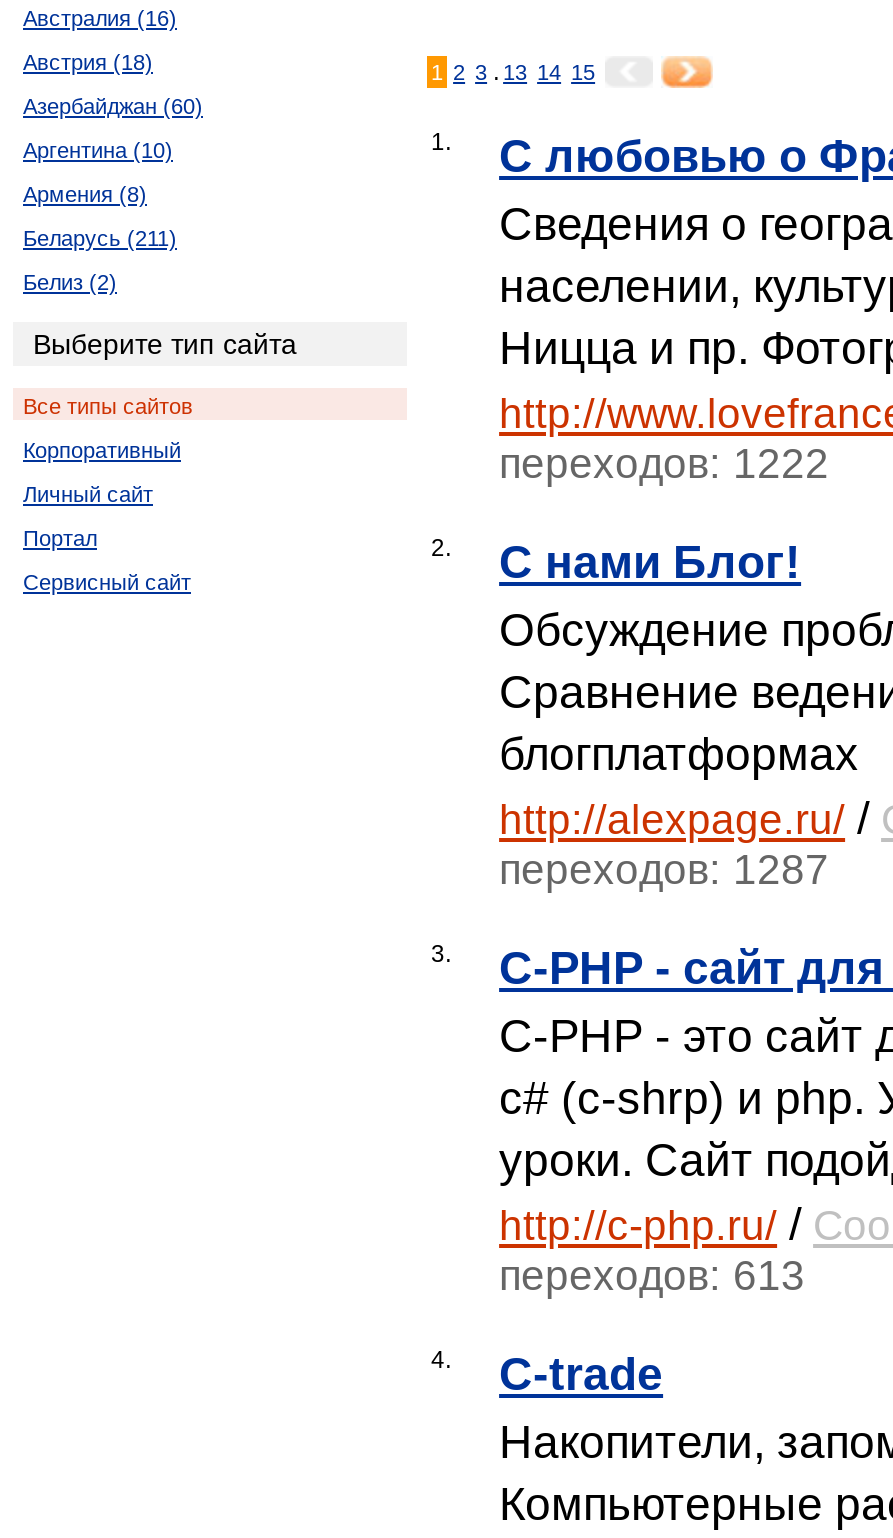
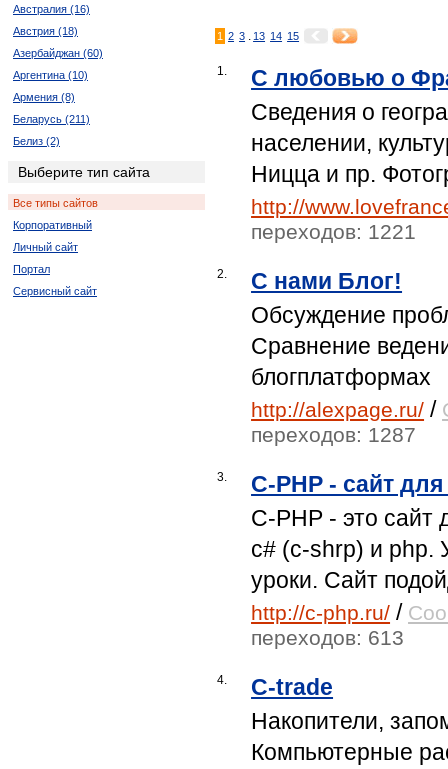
- переходов: 1222
+ переходов: 1221
